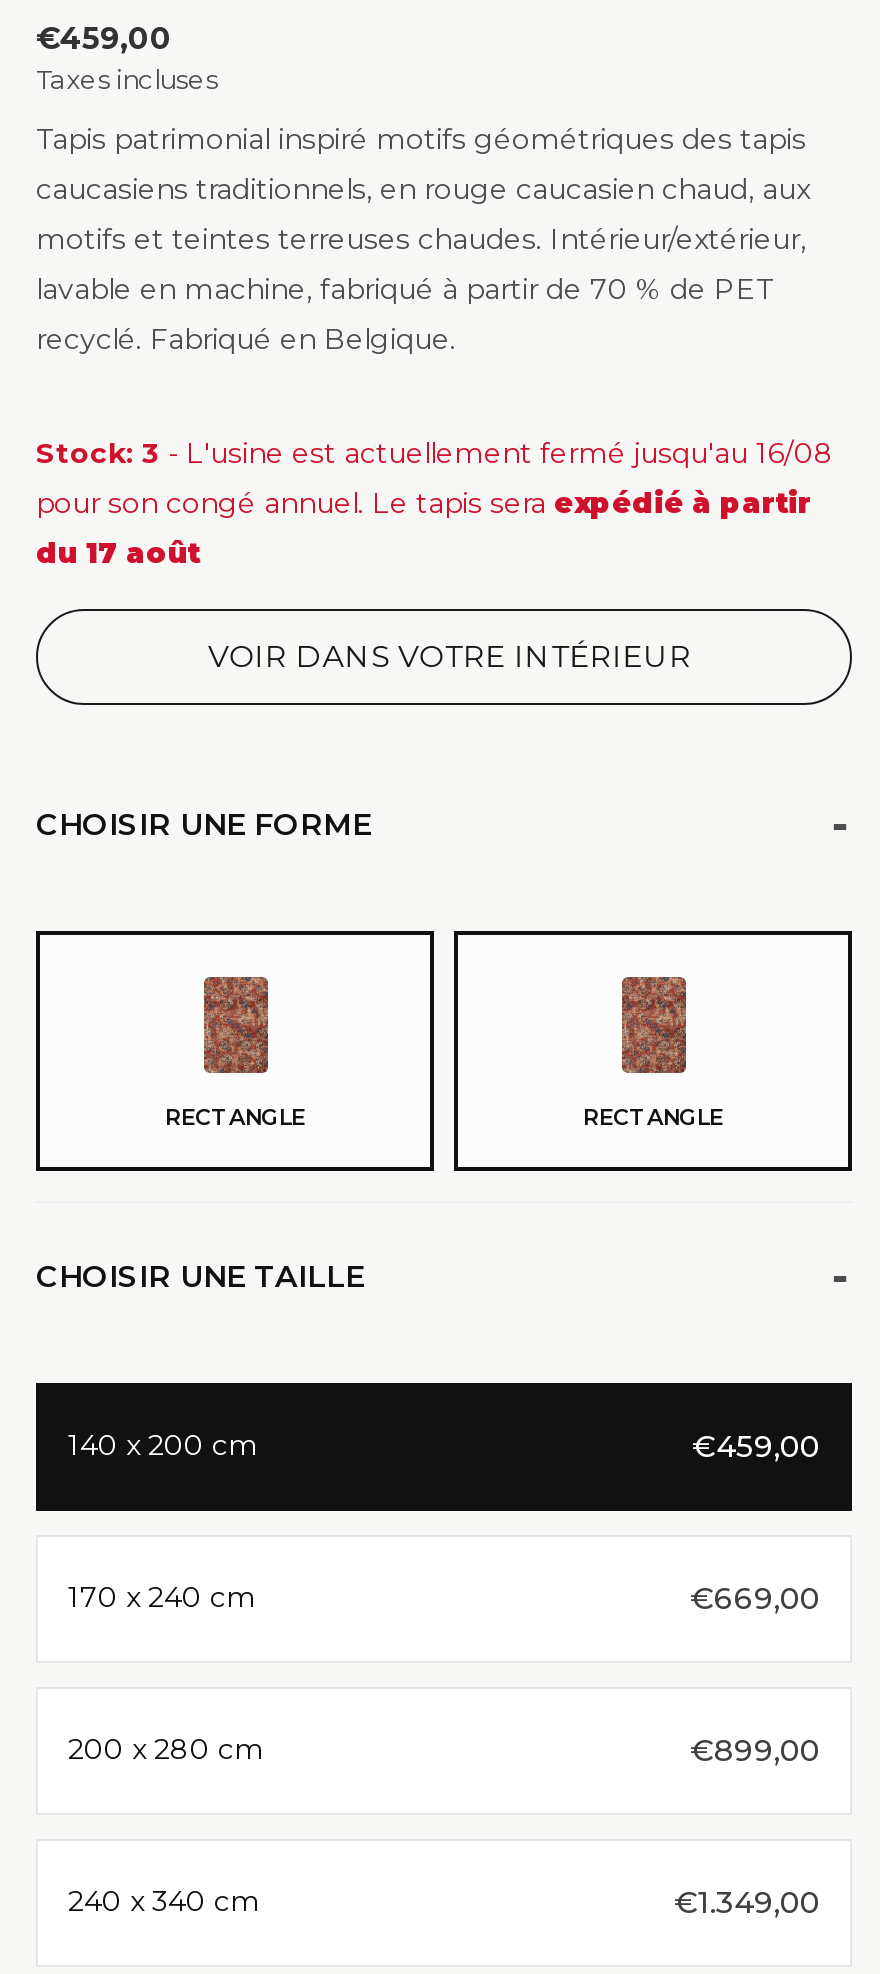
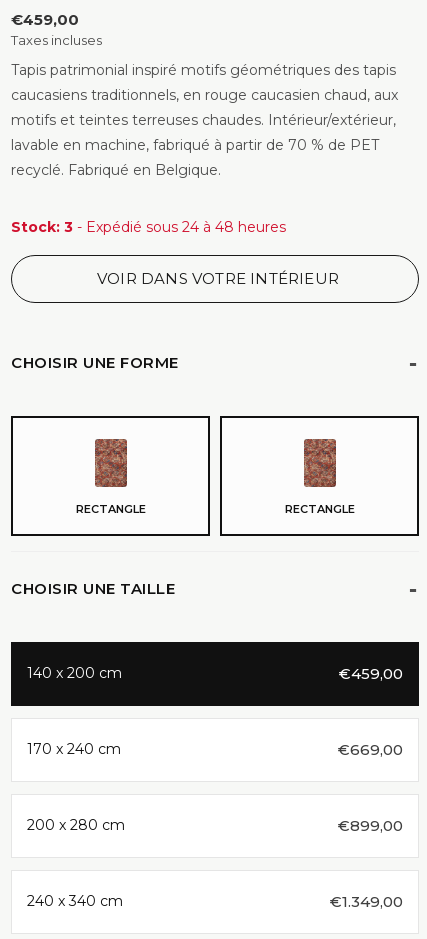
- Stock: 3 - L'usine est actuellement fermé jusqu'au 16/08
- pour son congé annuel. Le tapis sera expédié à partir
- du 17 août
+ Stock: 3 - Expédié sous 24 à 48 heures
